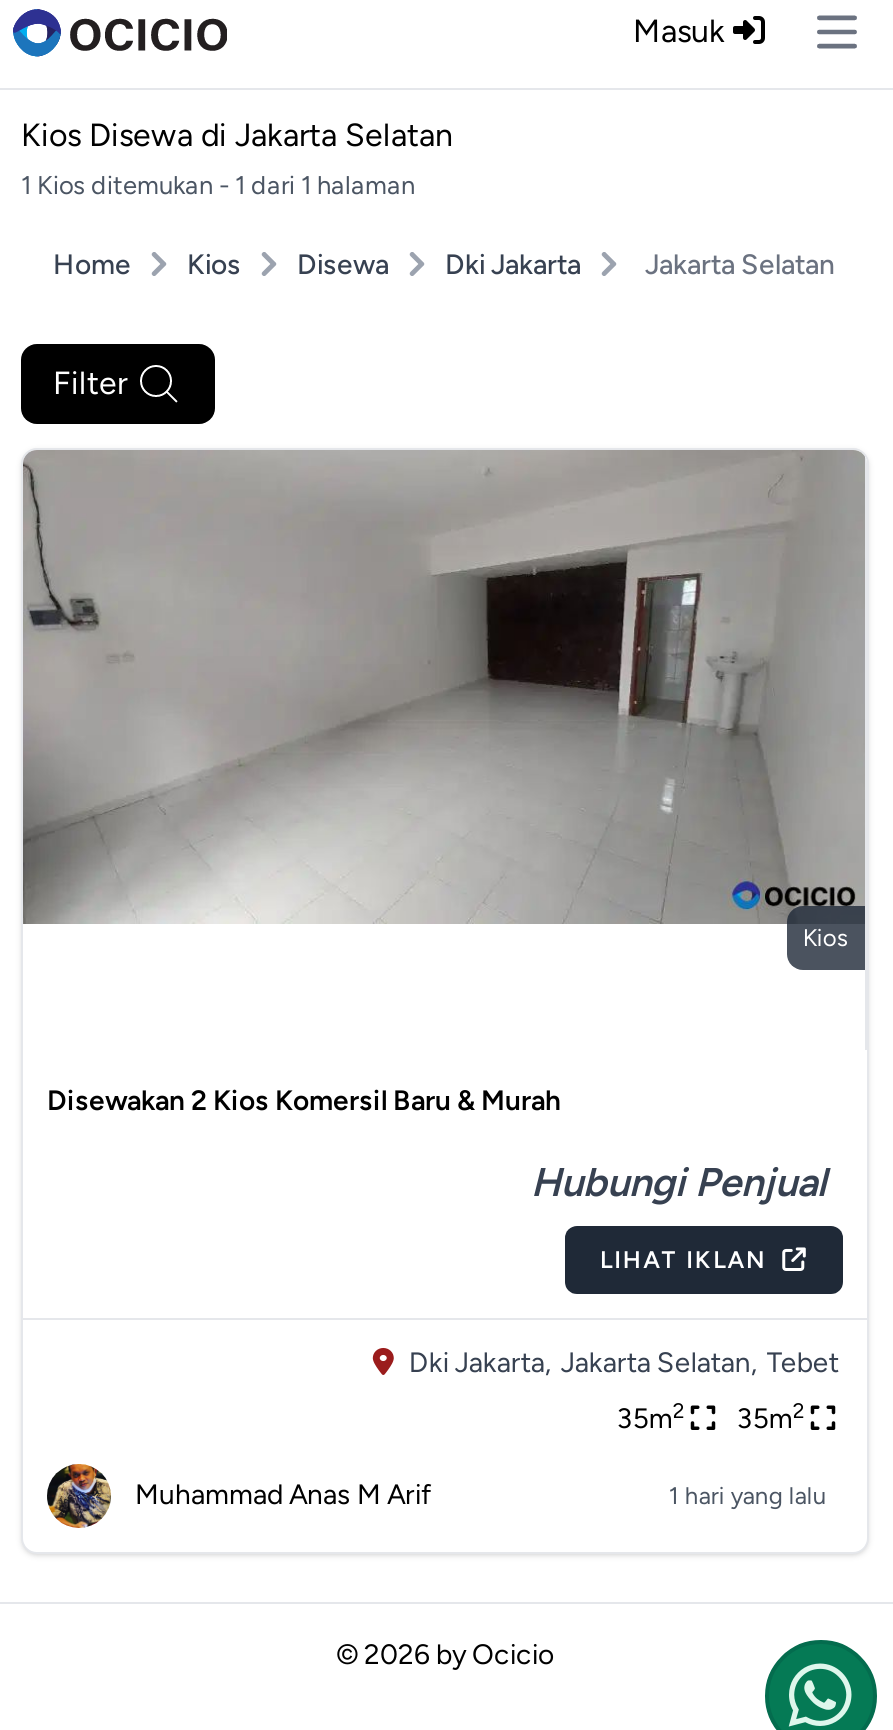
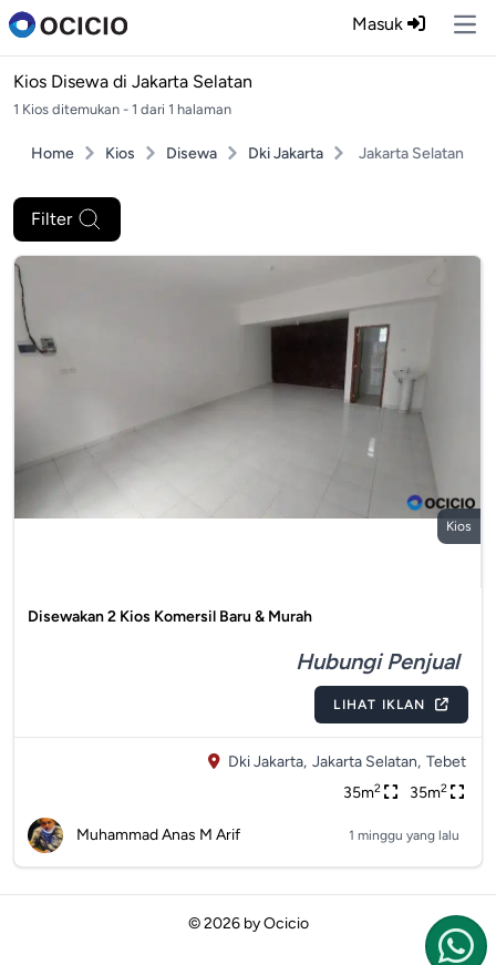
- 1 hari yang lalu
+ 1 minggu yang lalu
